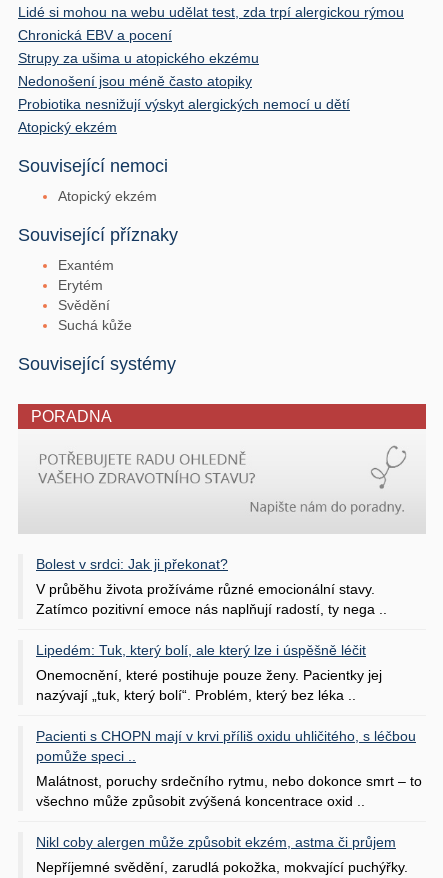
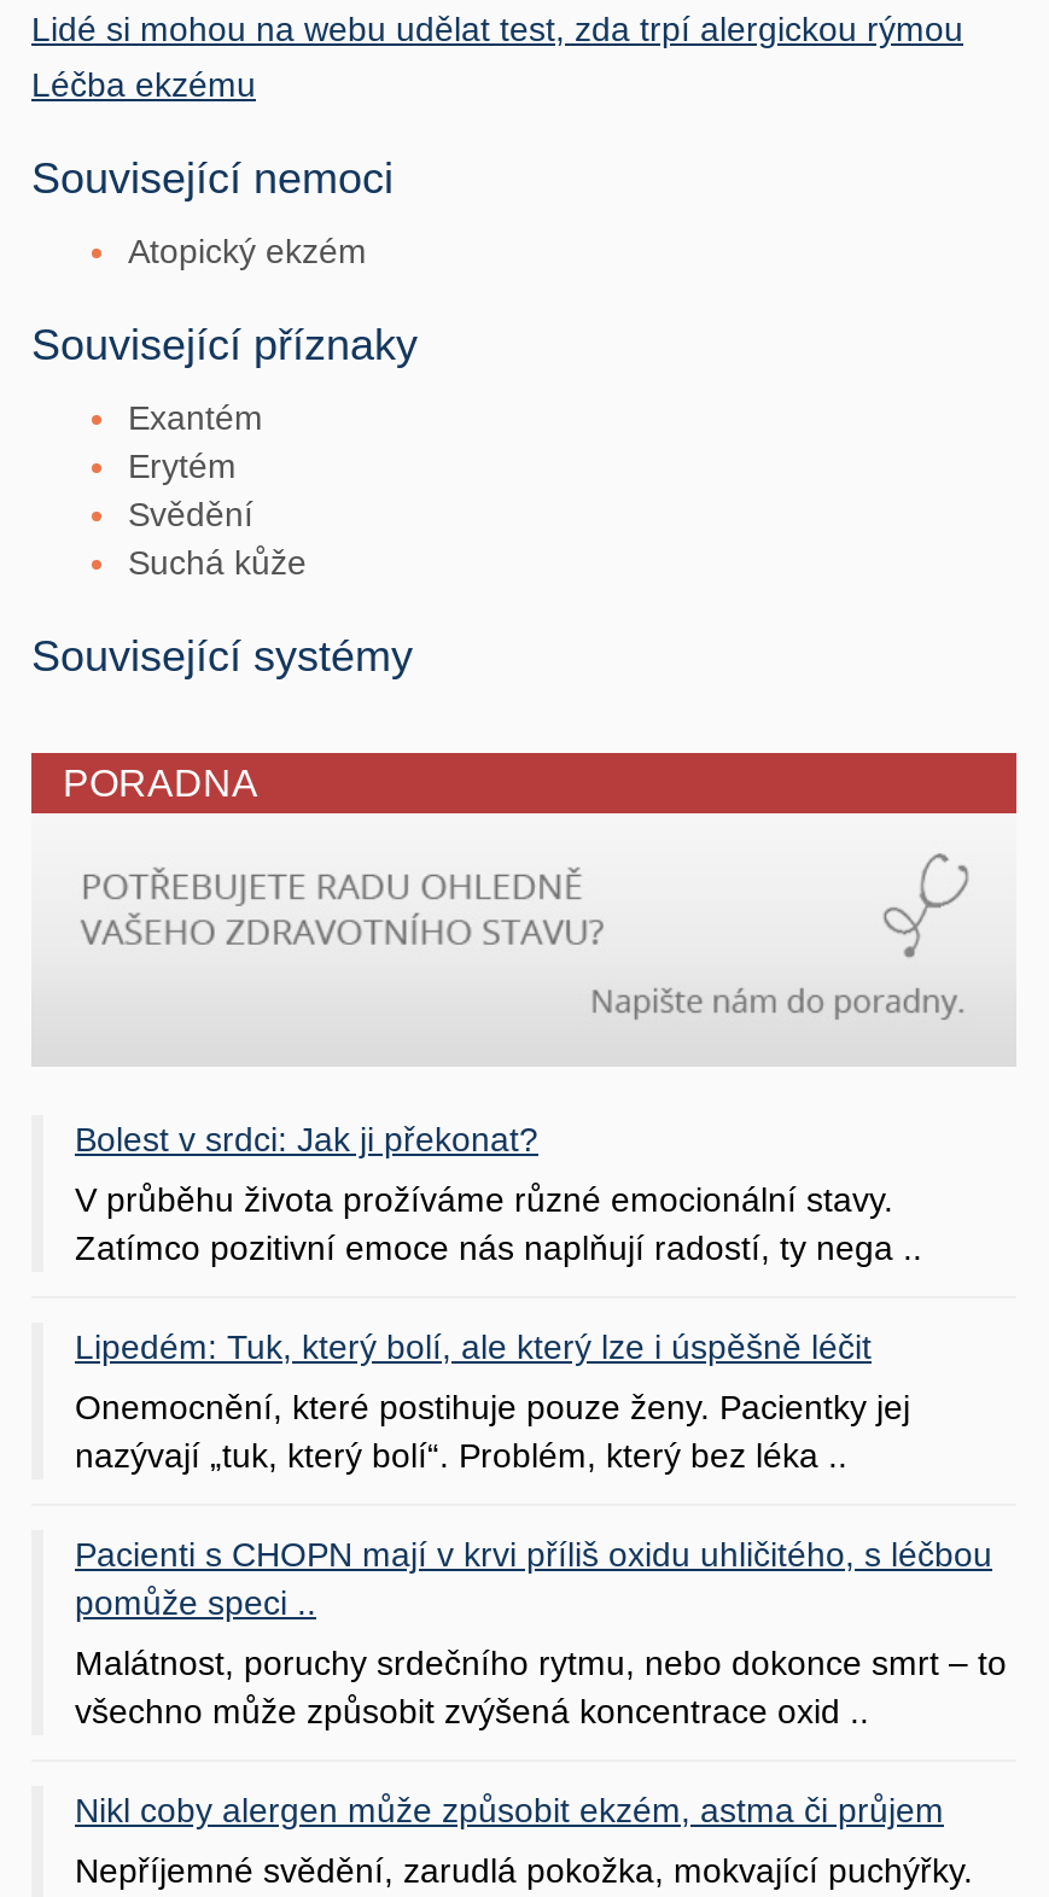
- Chronická EBV a pocení
- Strupy za ušima u atopického ekzému
- Nedonošení jsou méně často atopiky
- Probiotika nesnižují výskyt alergických nemocí u dětí
- Atopický ekzém
+ Léčba ekzému
